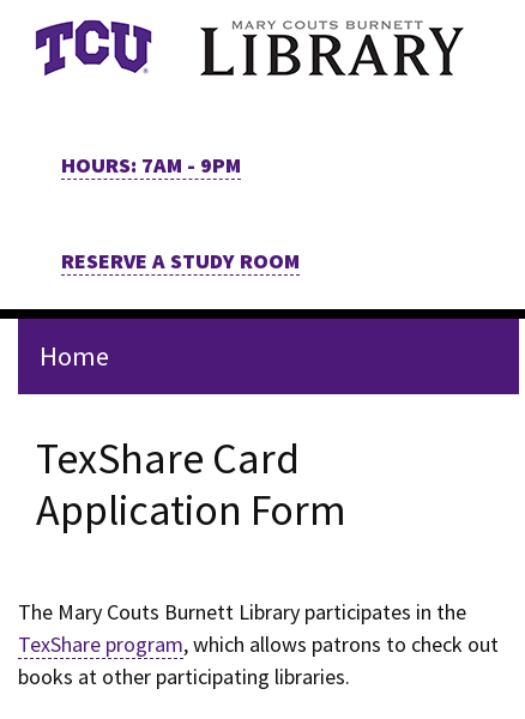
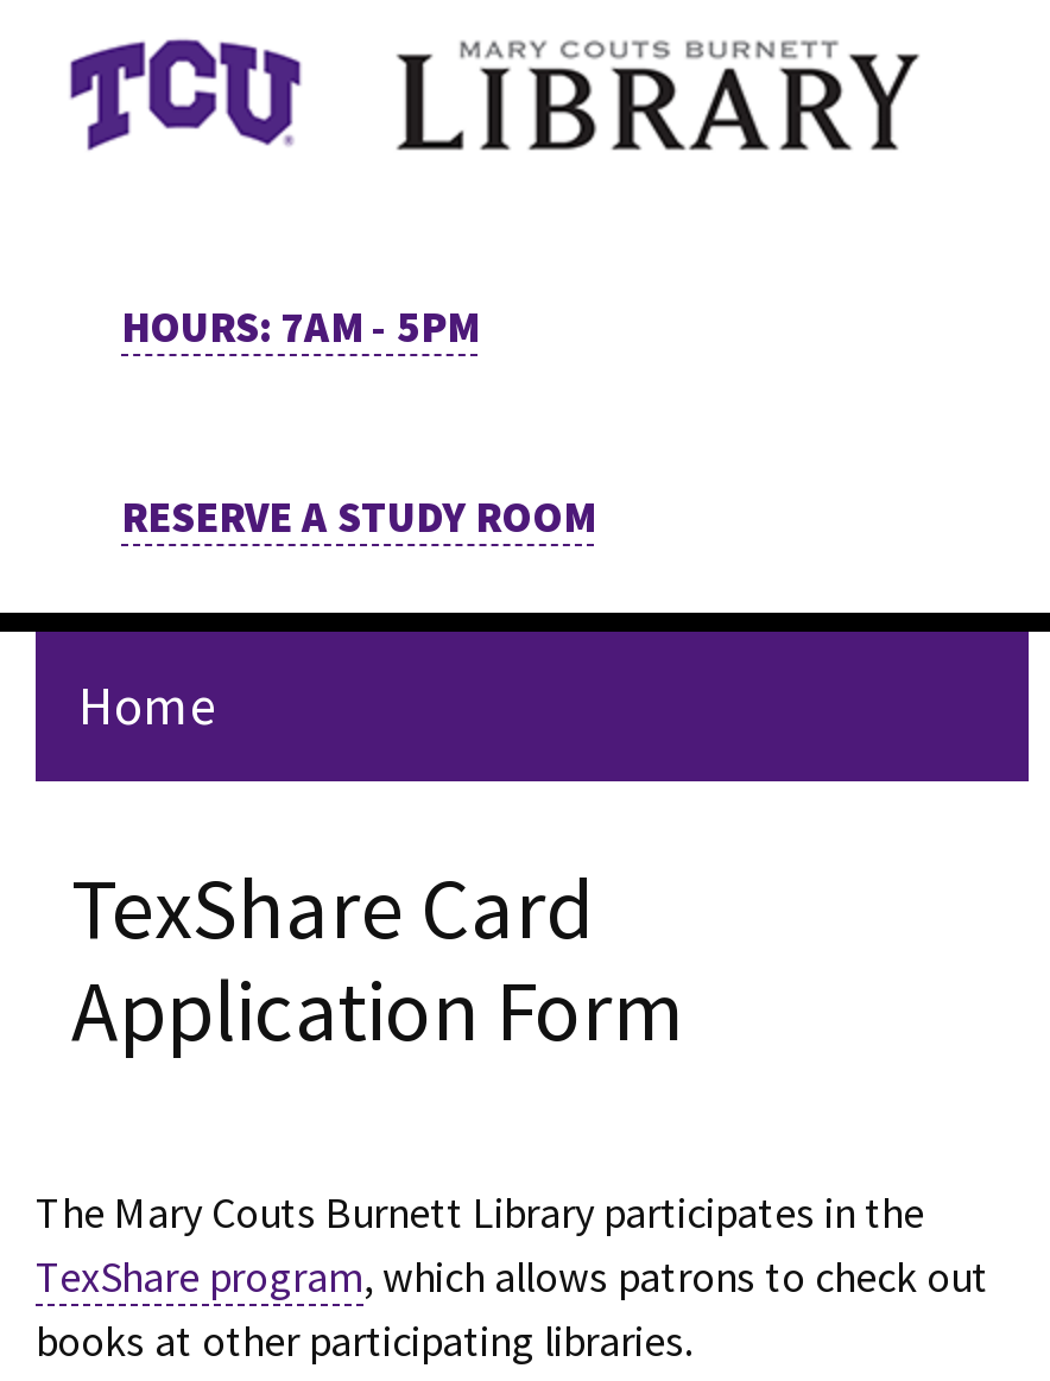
- HOURS: 7AM - 9PM
+ HOURS: 7AM - 5PM
